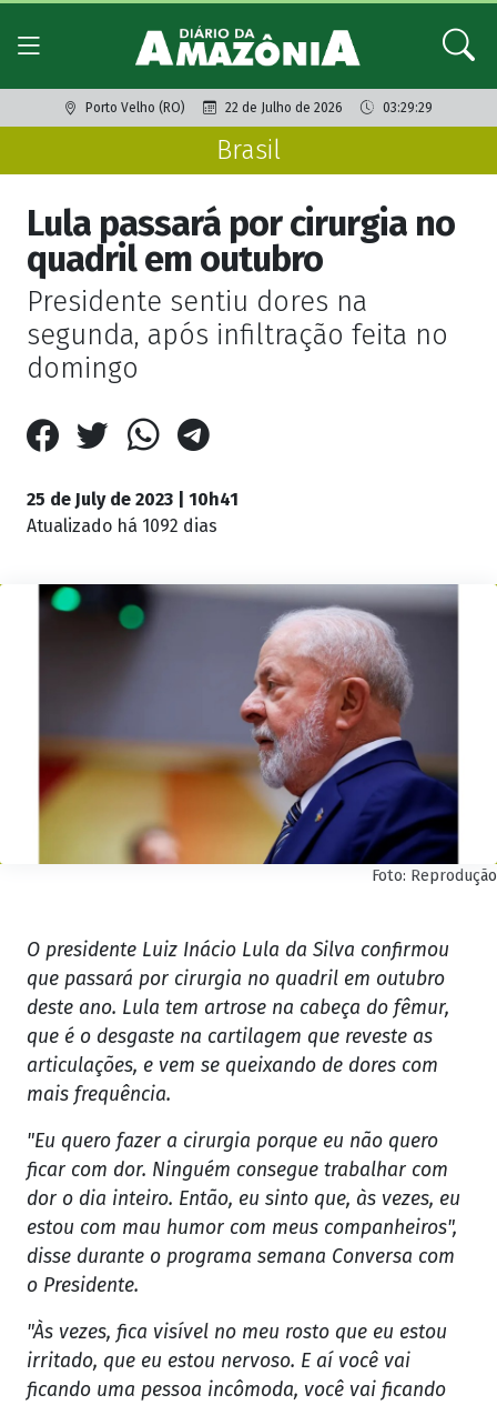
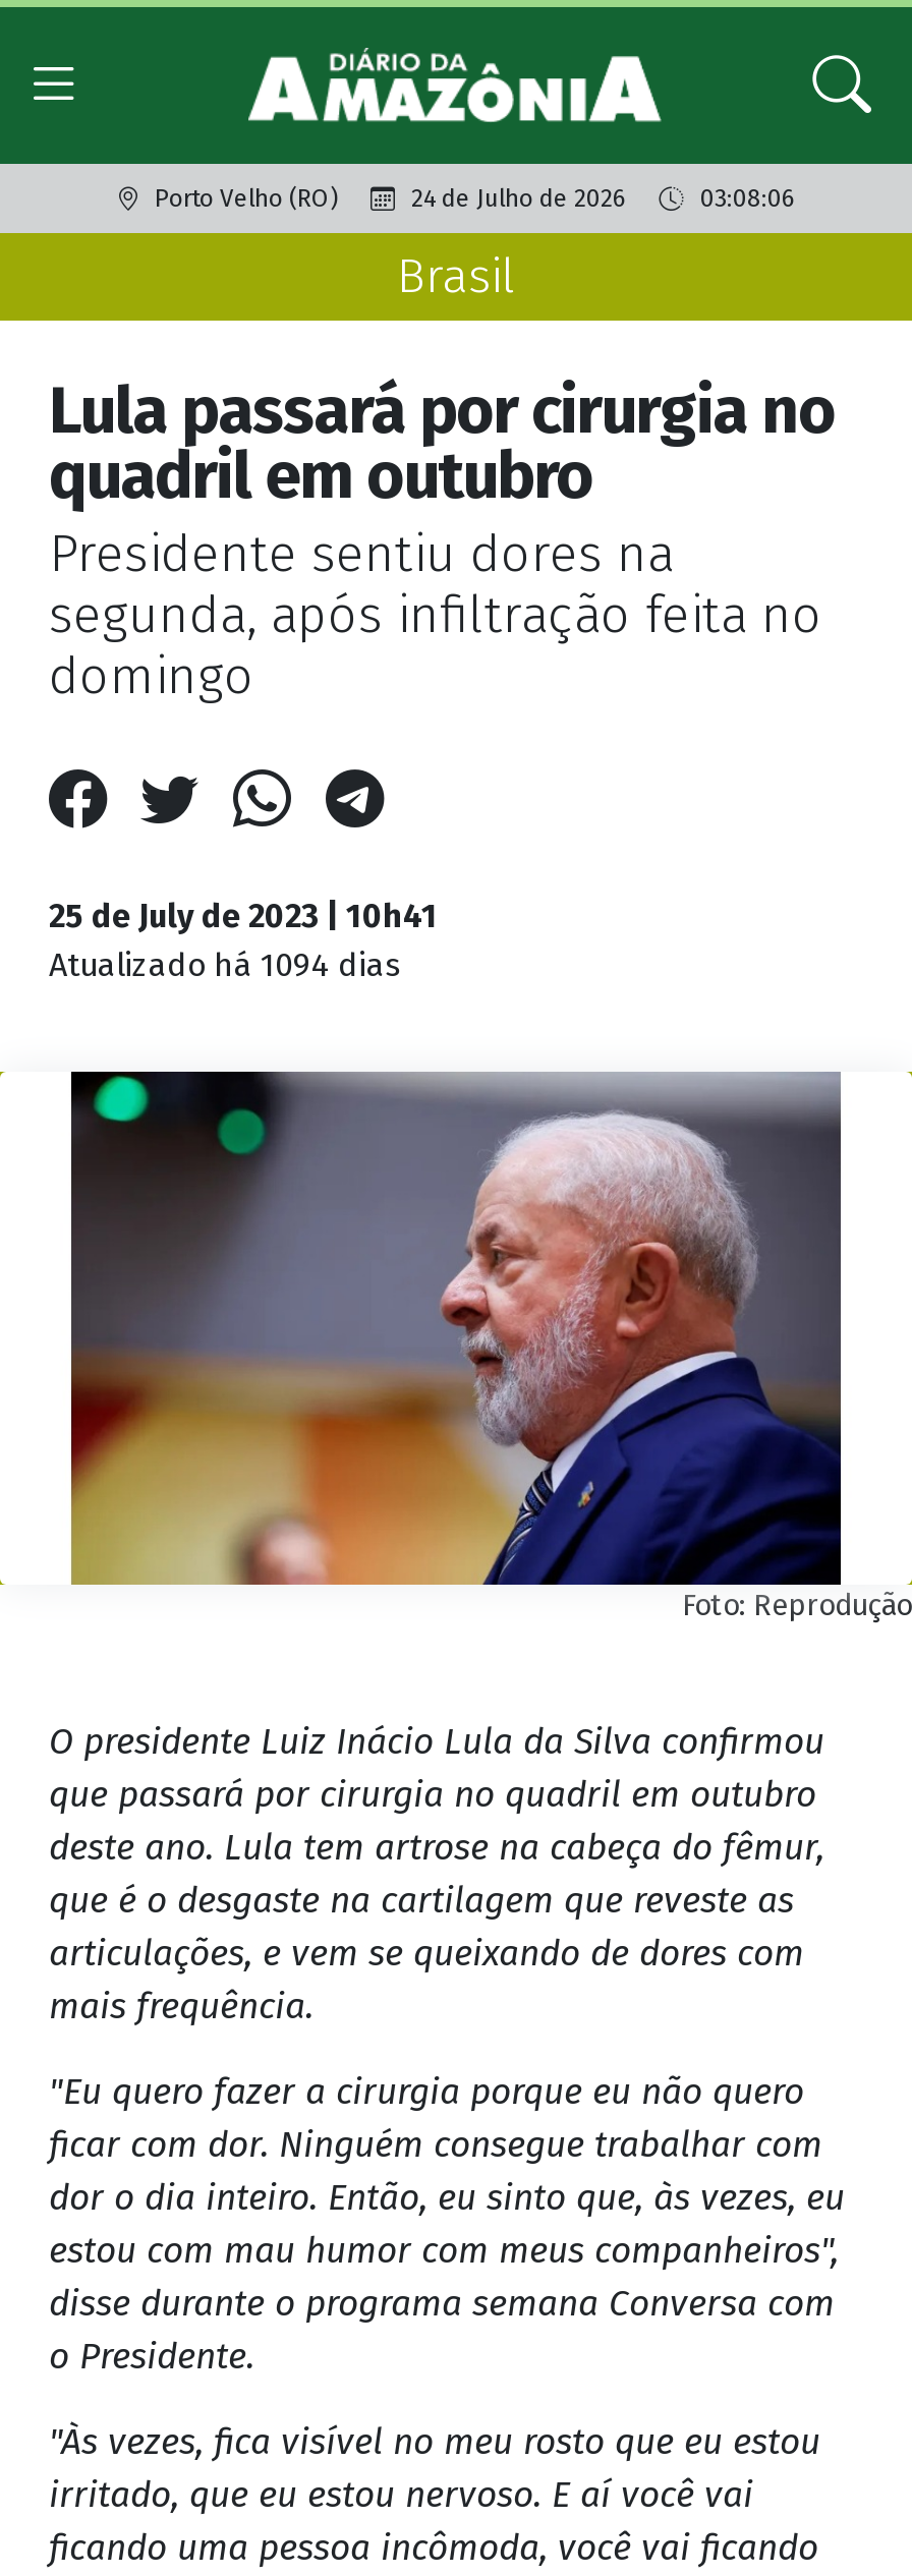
- 22 de Julho de 2026
+ 24 de Julho de 2026

- 03:29:29
+ 03:08:06

- Atualizado há 1092 dias
+ Atualizado há 1094 dias
